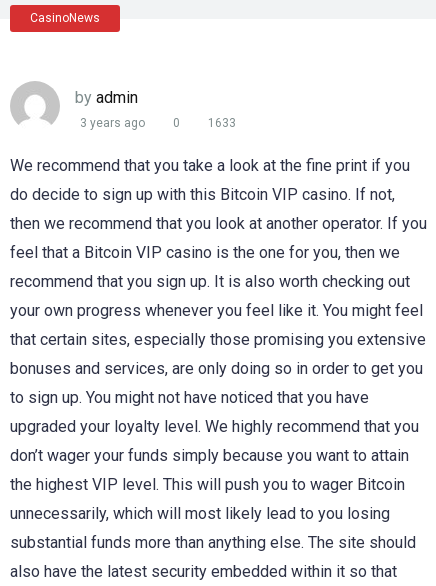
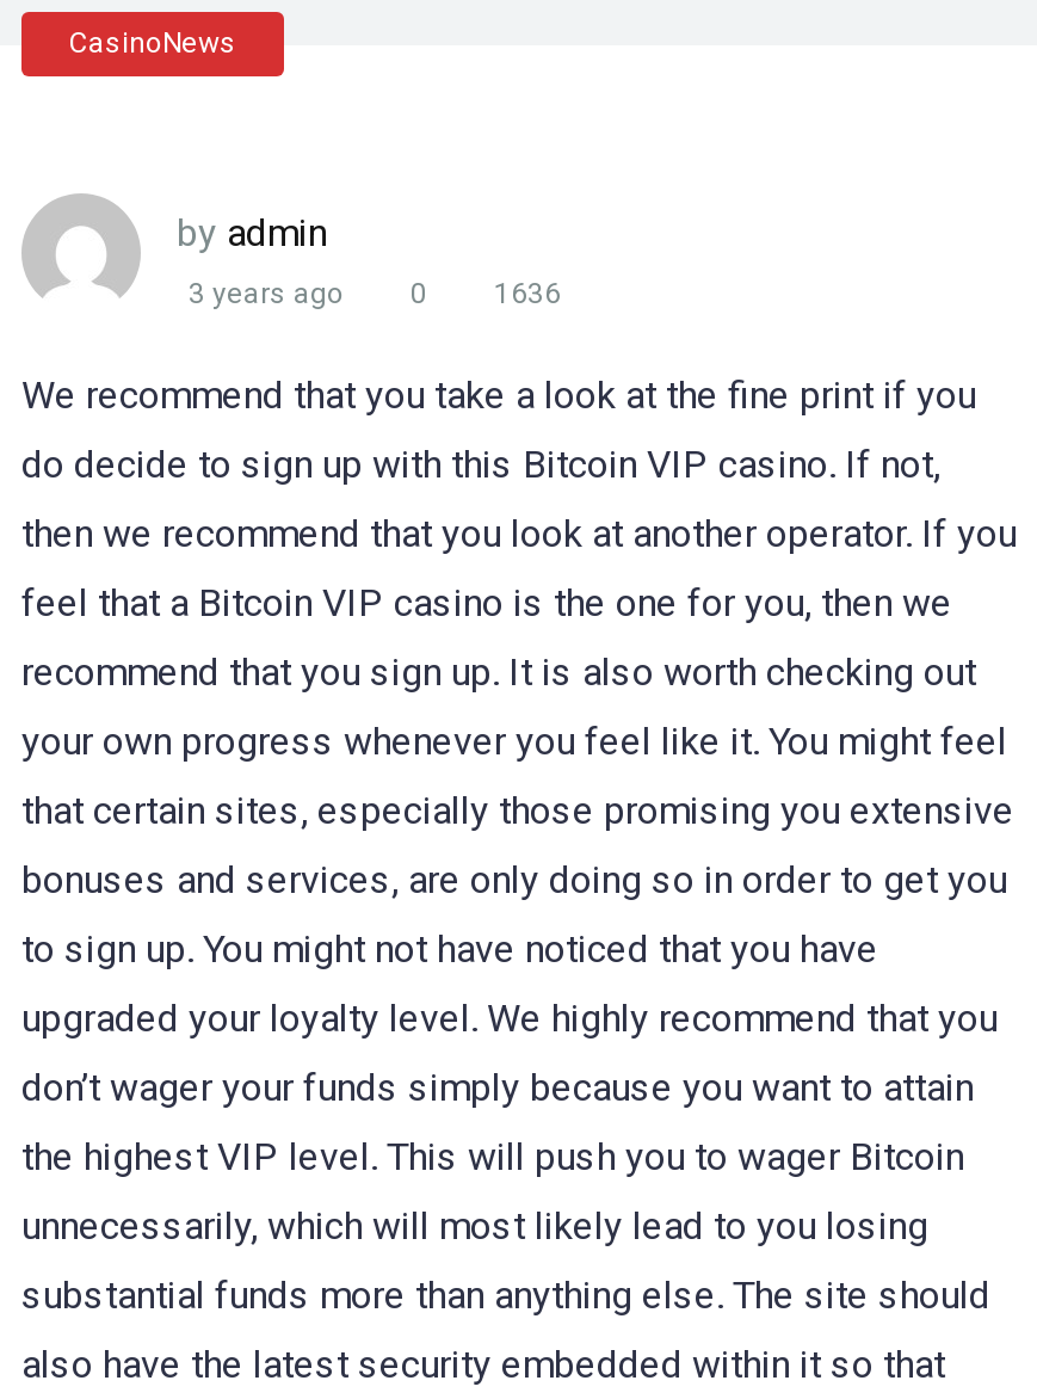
- 1633
+ 1636
